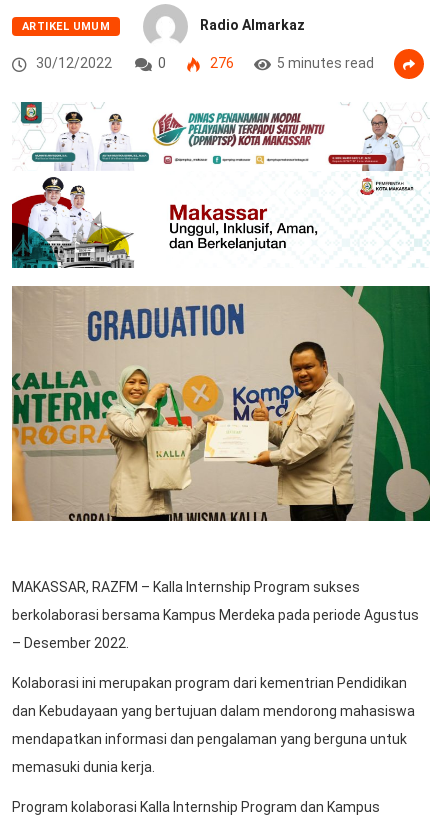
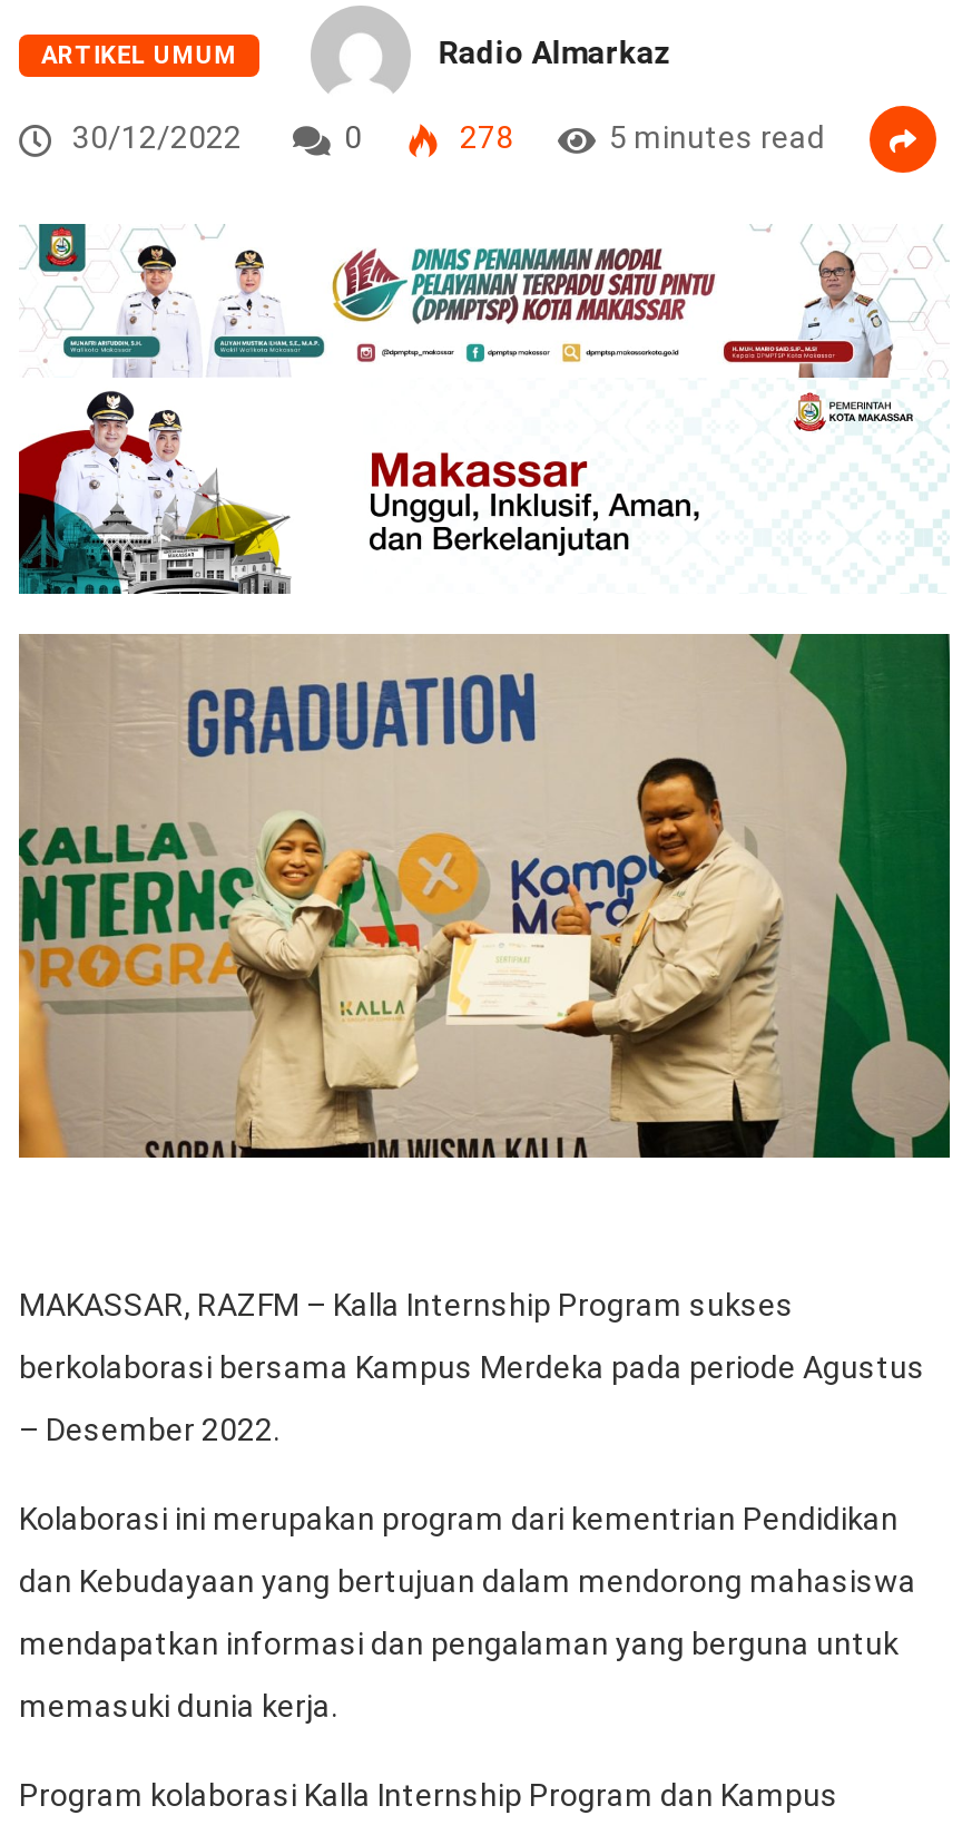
- 276
+ 278
